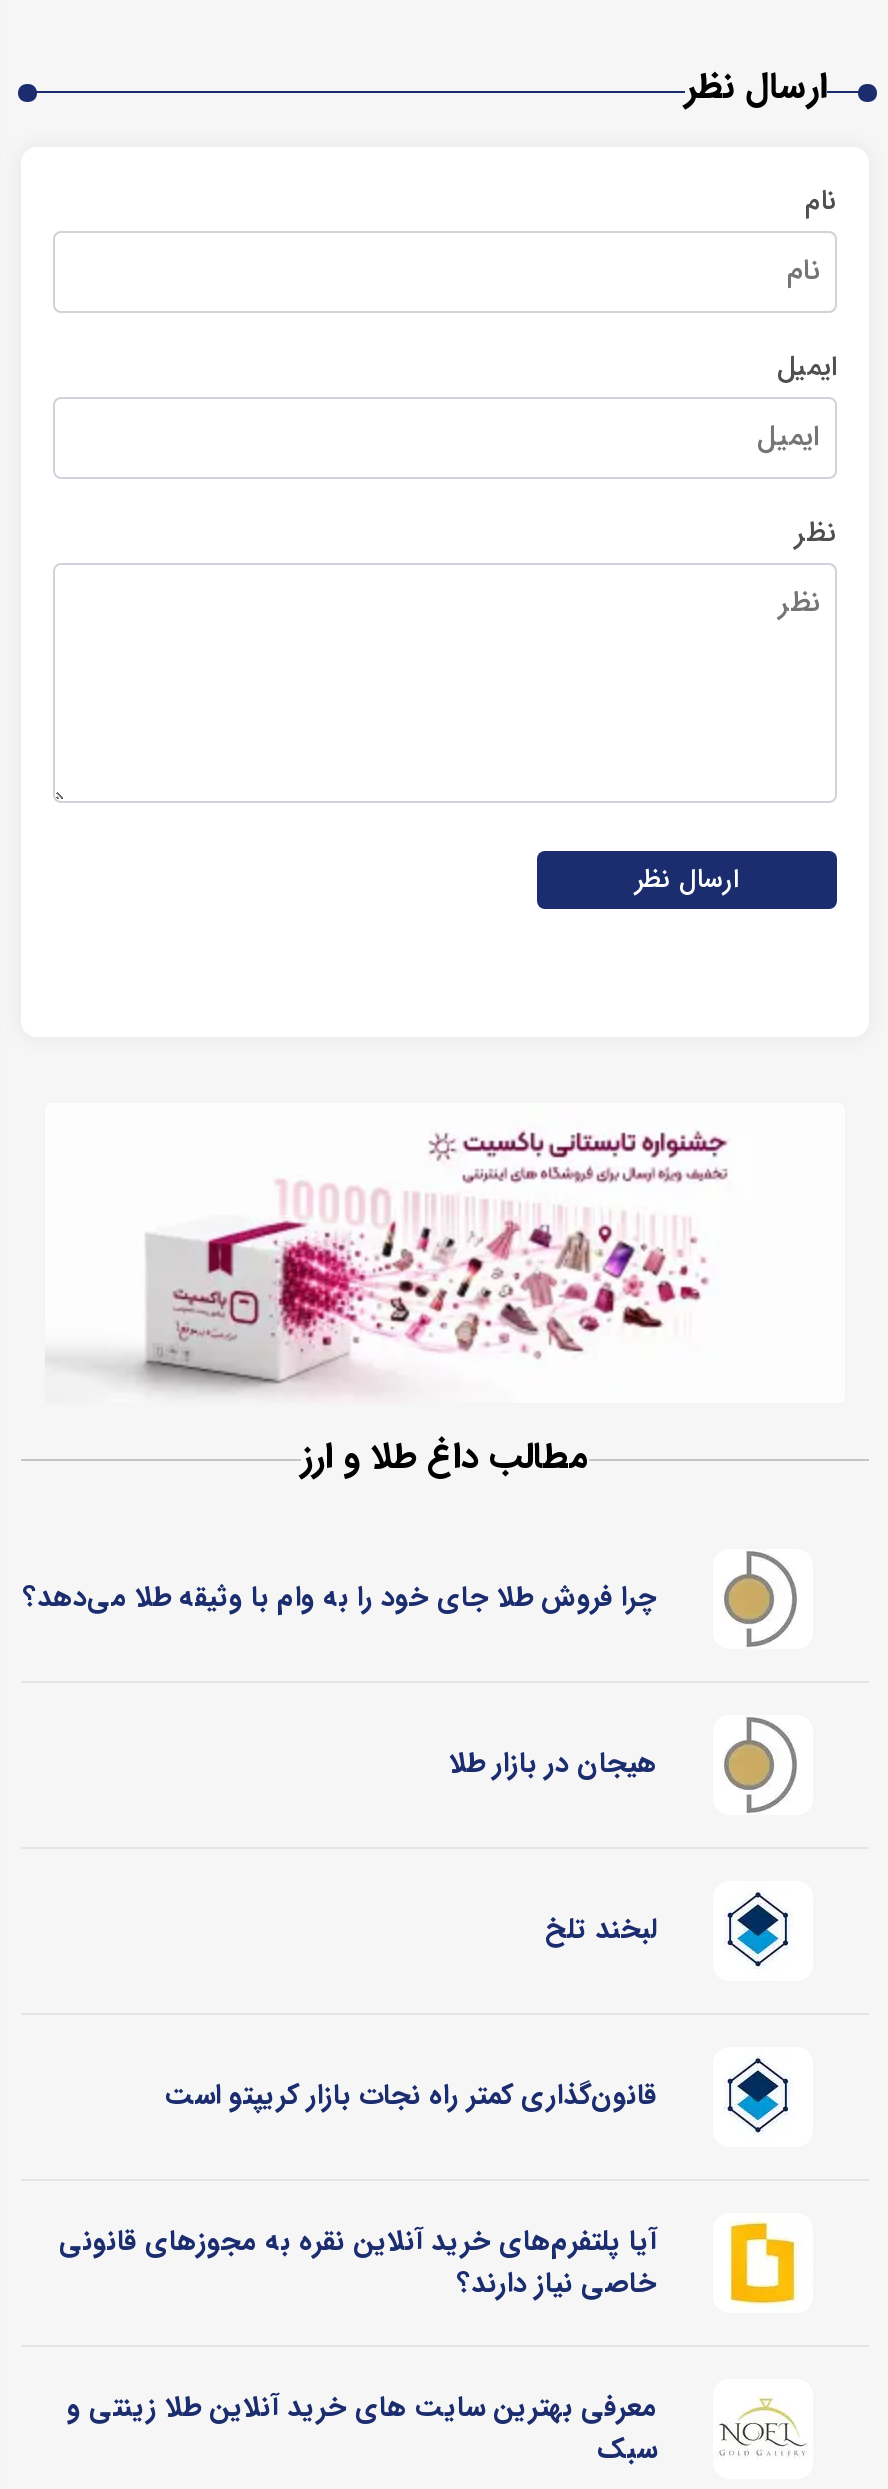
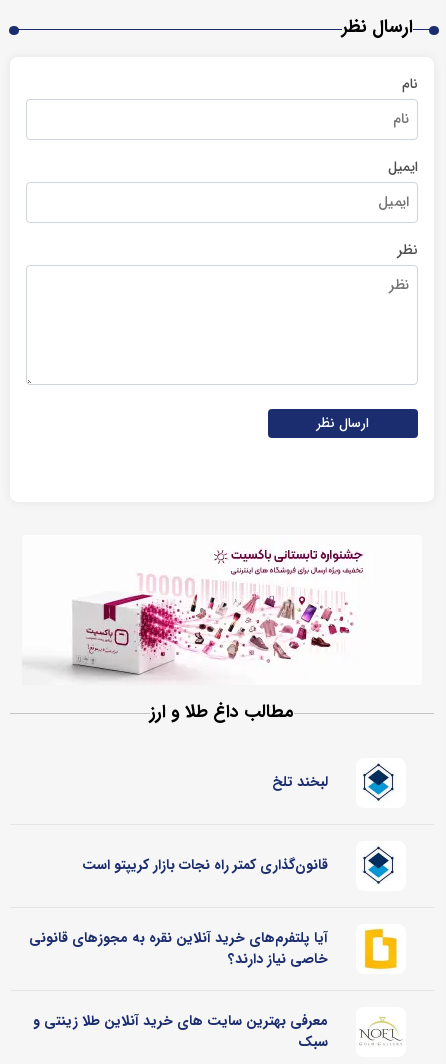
- [image]
- چرا فروش طلا جای خود را به وام با وثیقه طلا می‌دهد؟

- [image]
- هیجان در بازار طلا
